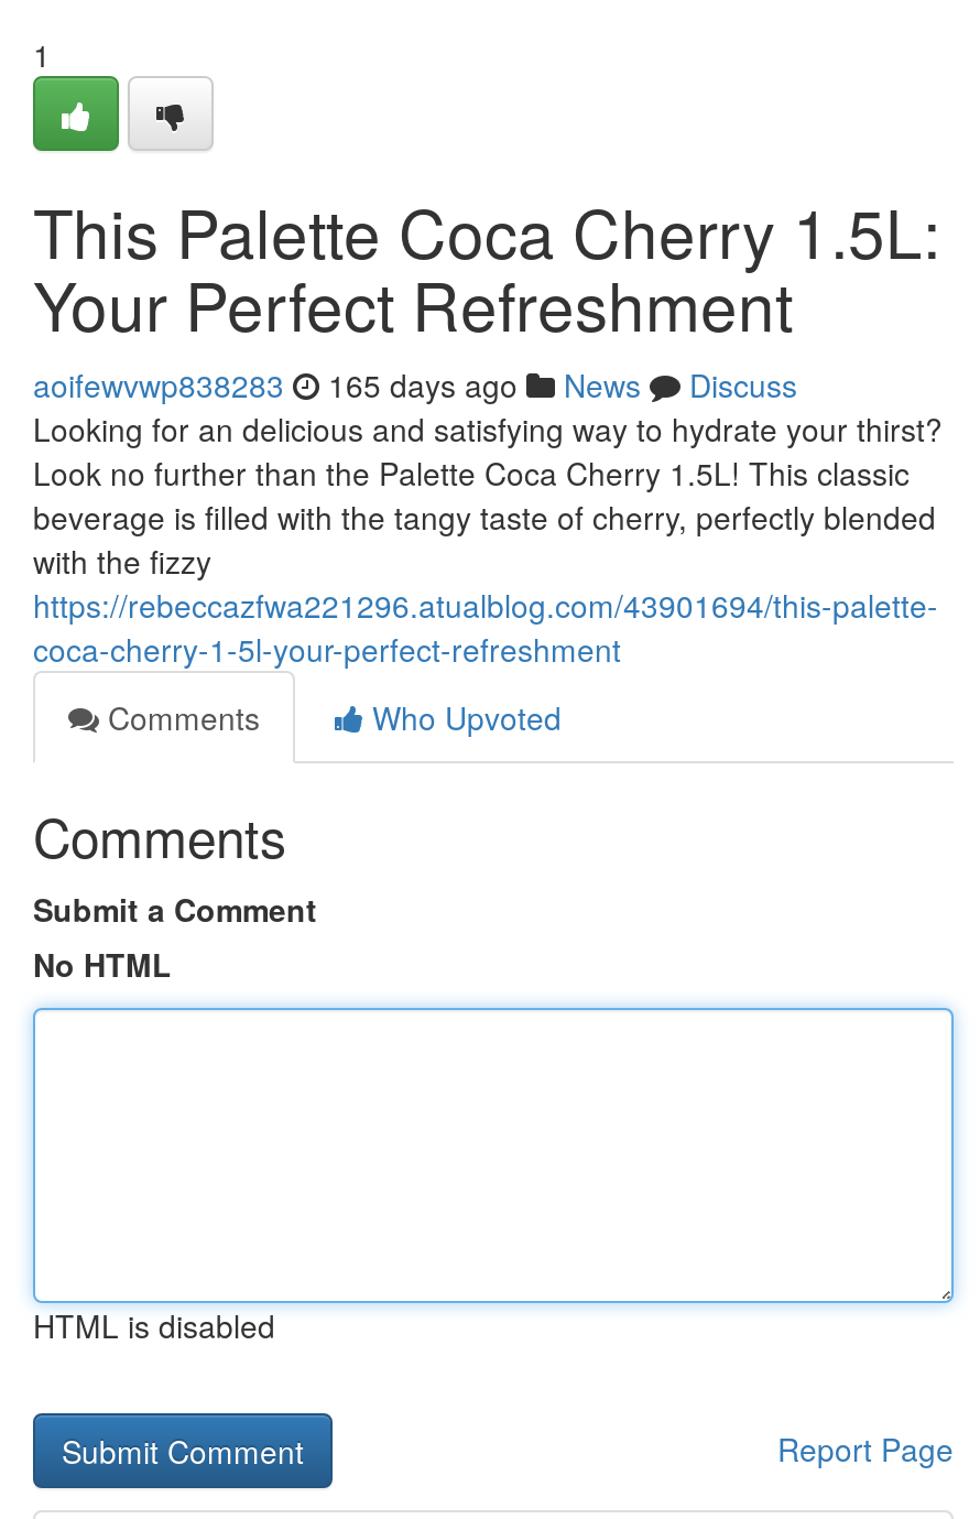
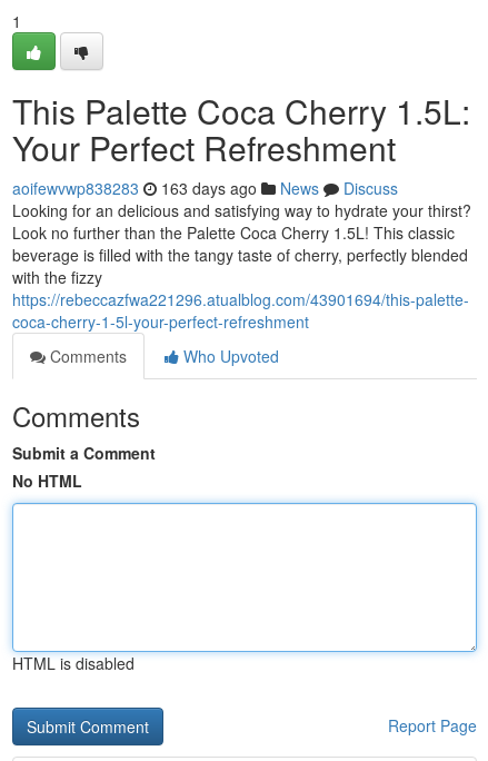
- aoifewvwp838283 165 days ago News Discuss
+ aoifewvwp838283 163 days ago News Discuss
